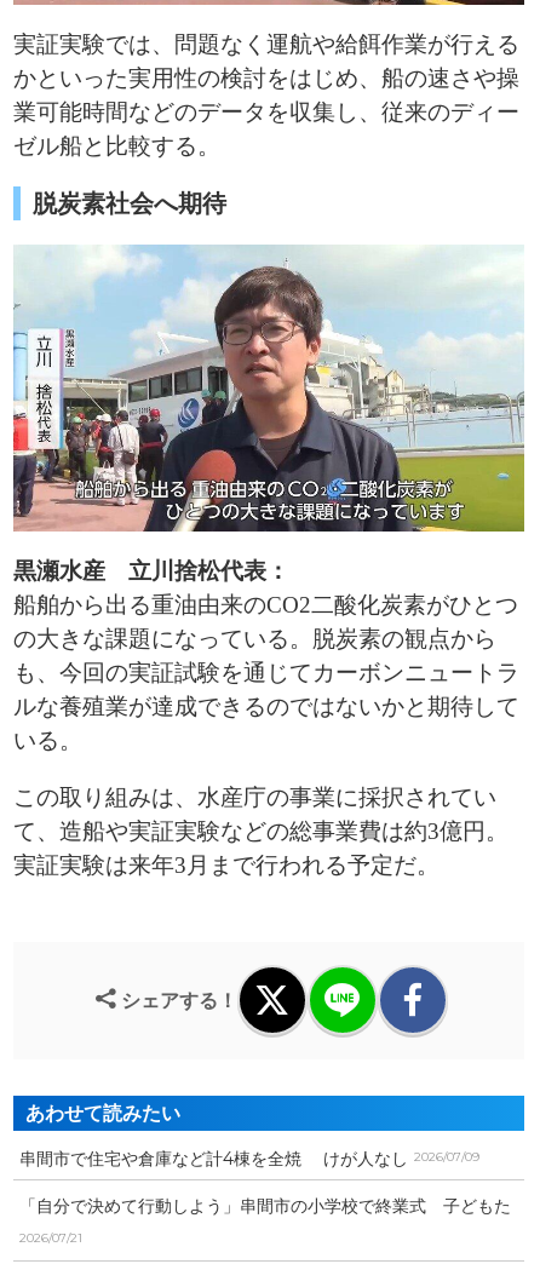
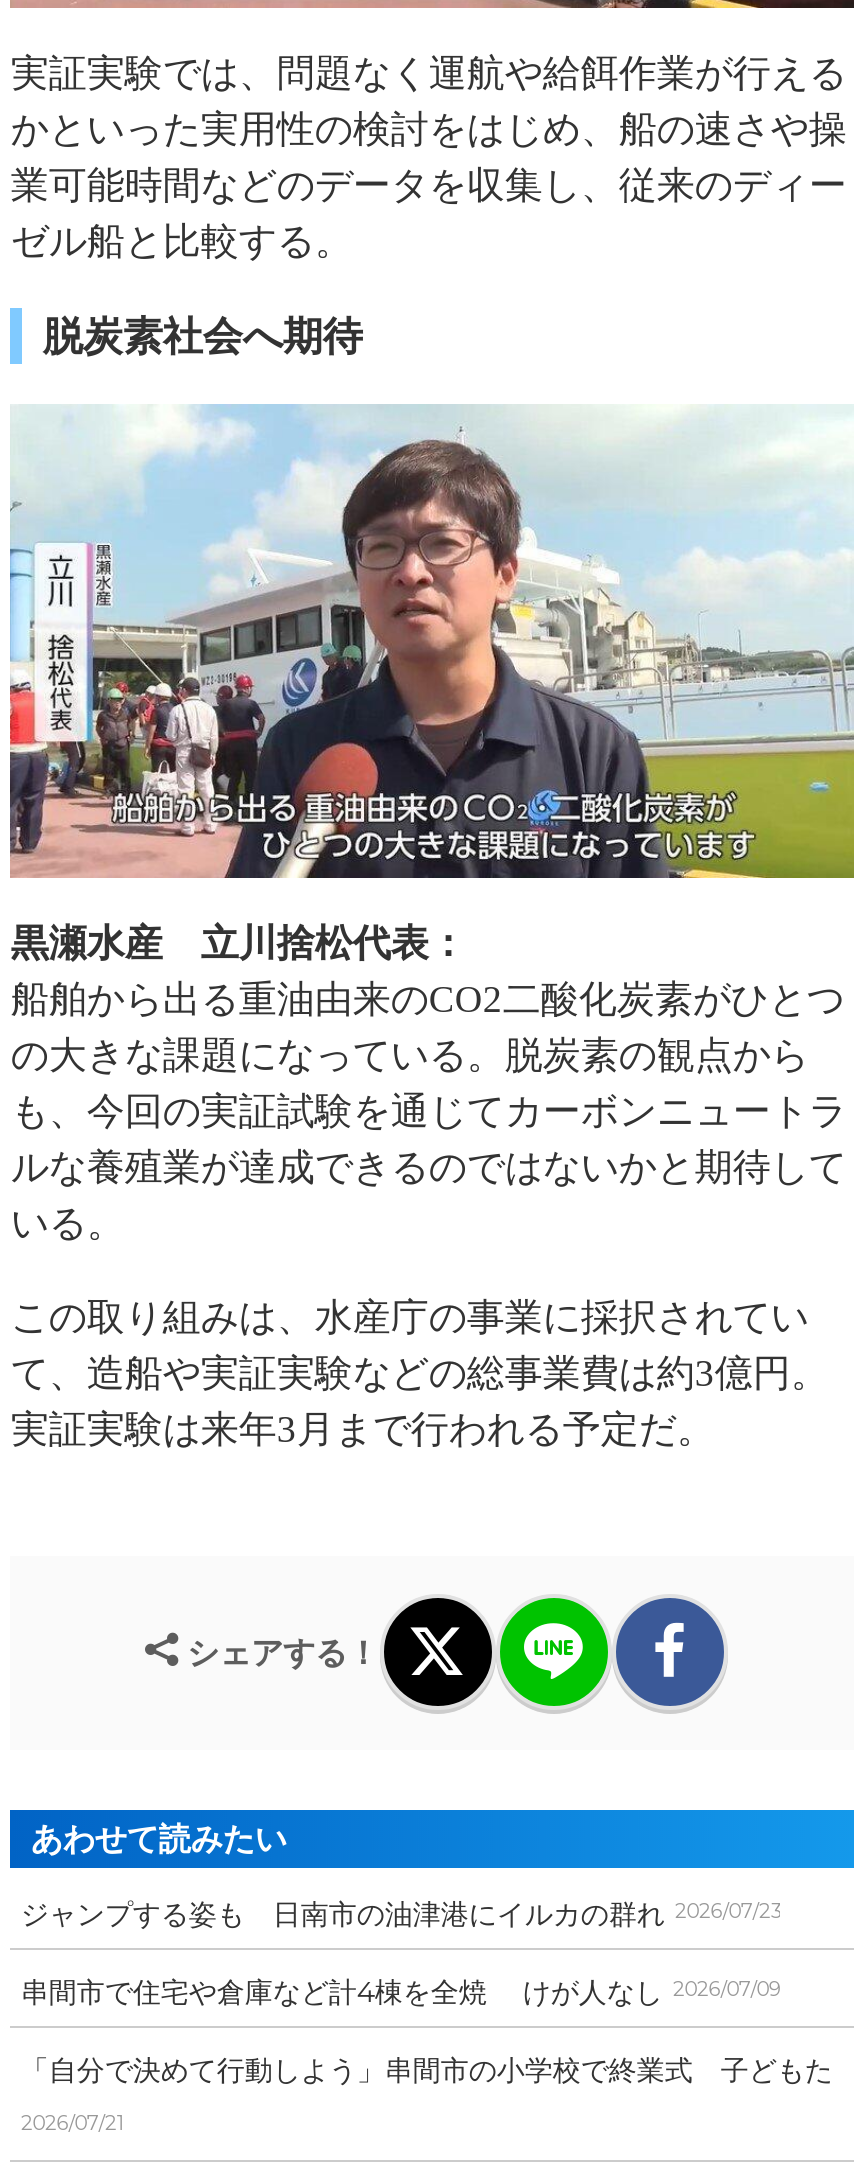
+ ジャンプする姿も 日南市の油津港にイルカの群れ 2026/07/23
